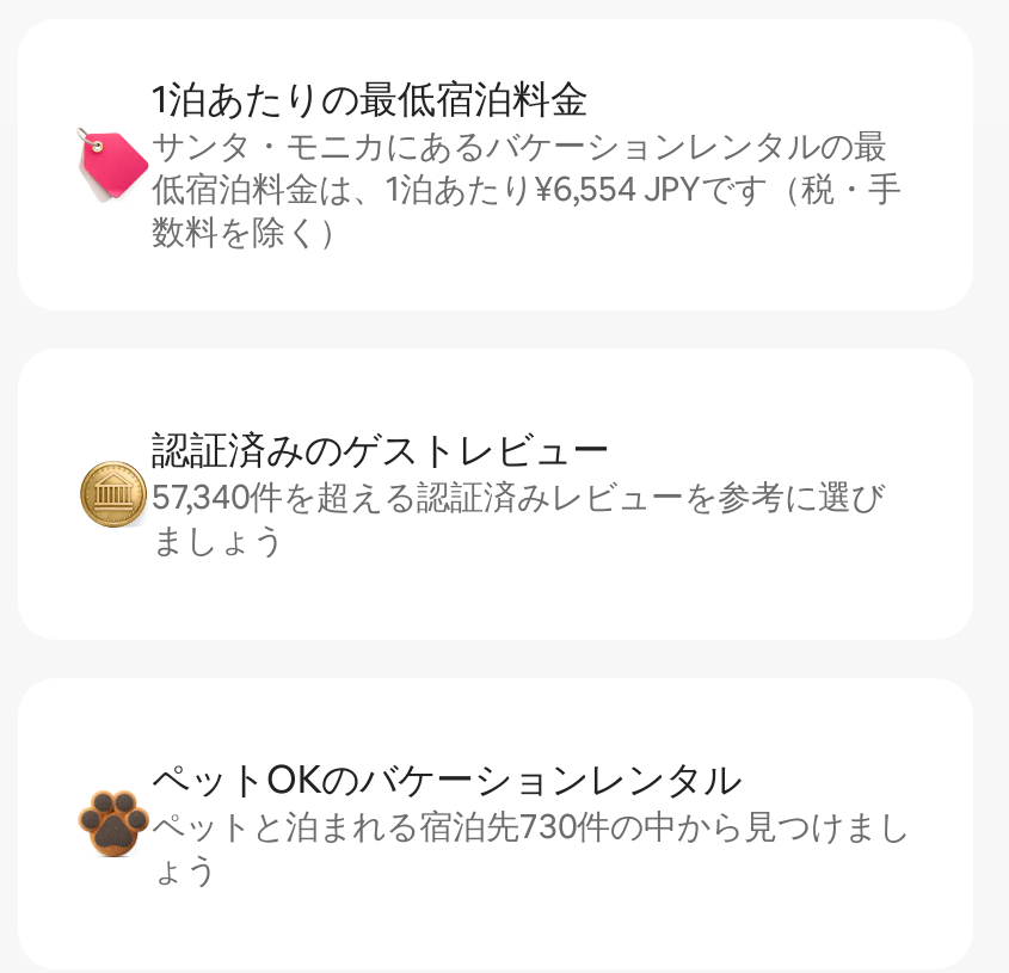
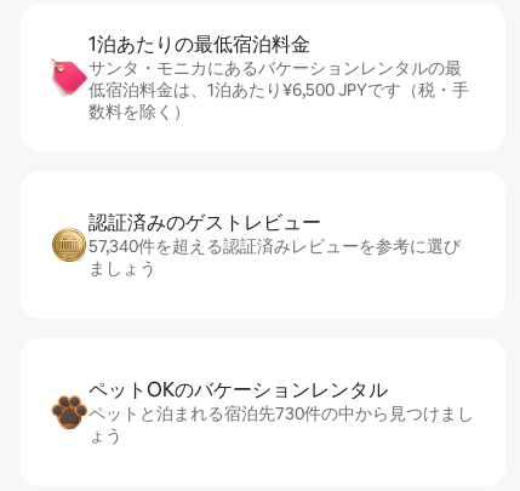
- 低宿泊料金は、1泊あたり¥6,554 JPYです（税・手
+ 低宿泊料金は、1泊あたり¥6,500 JPYです（税・手
